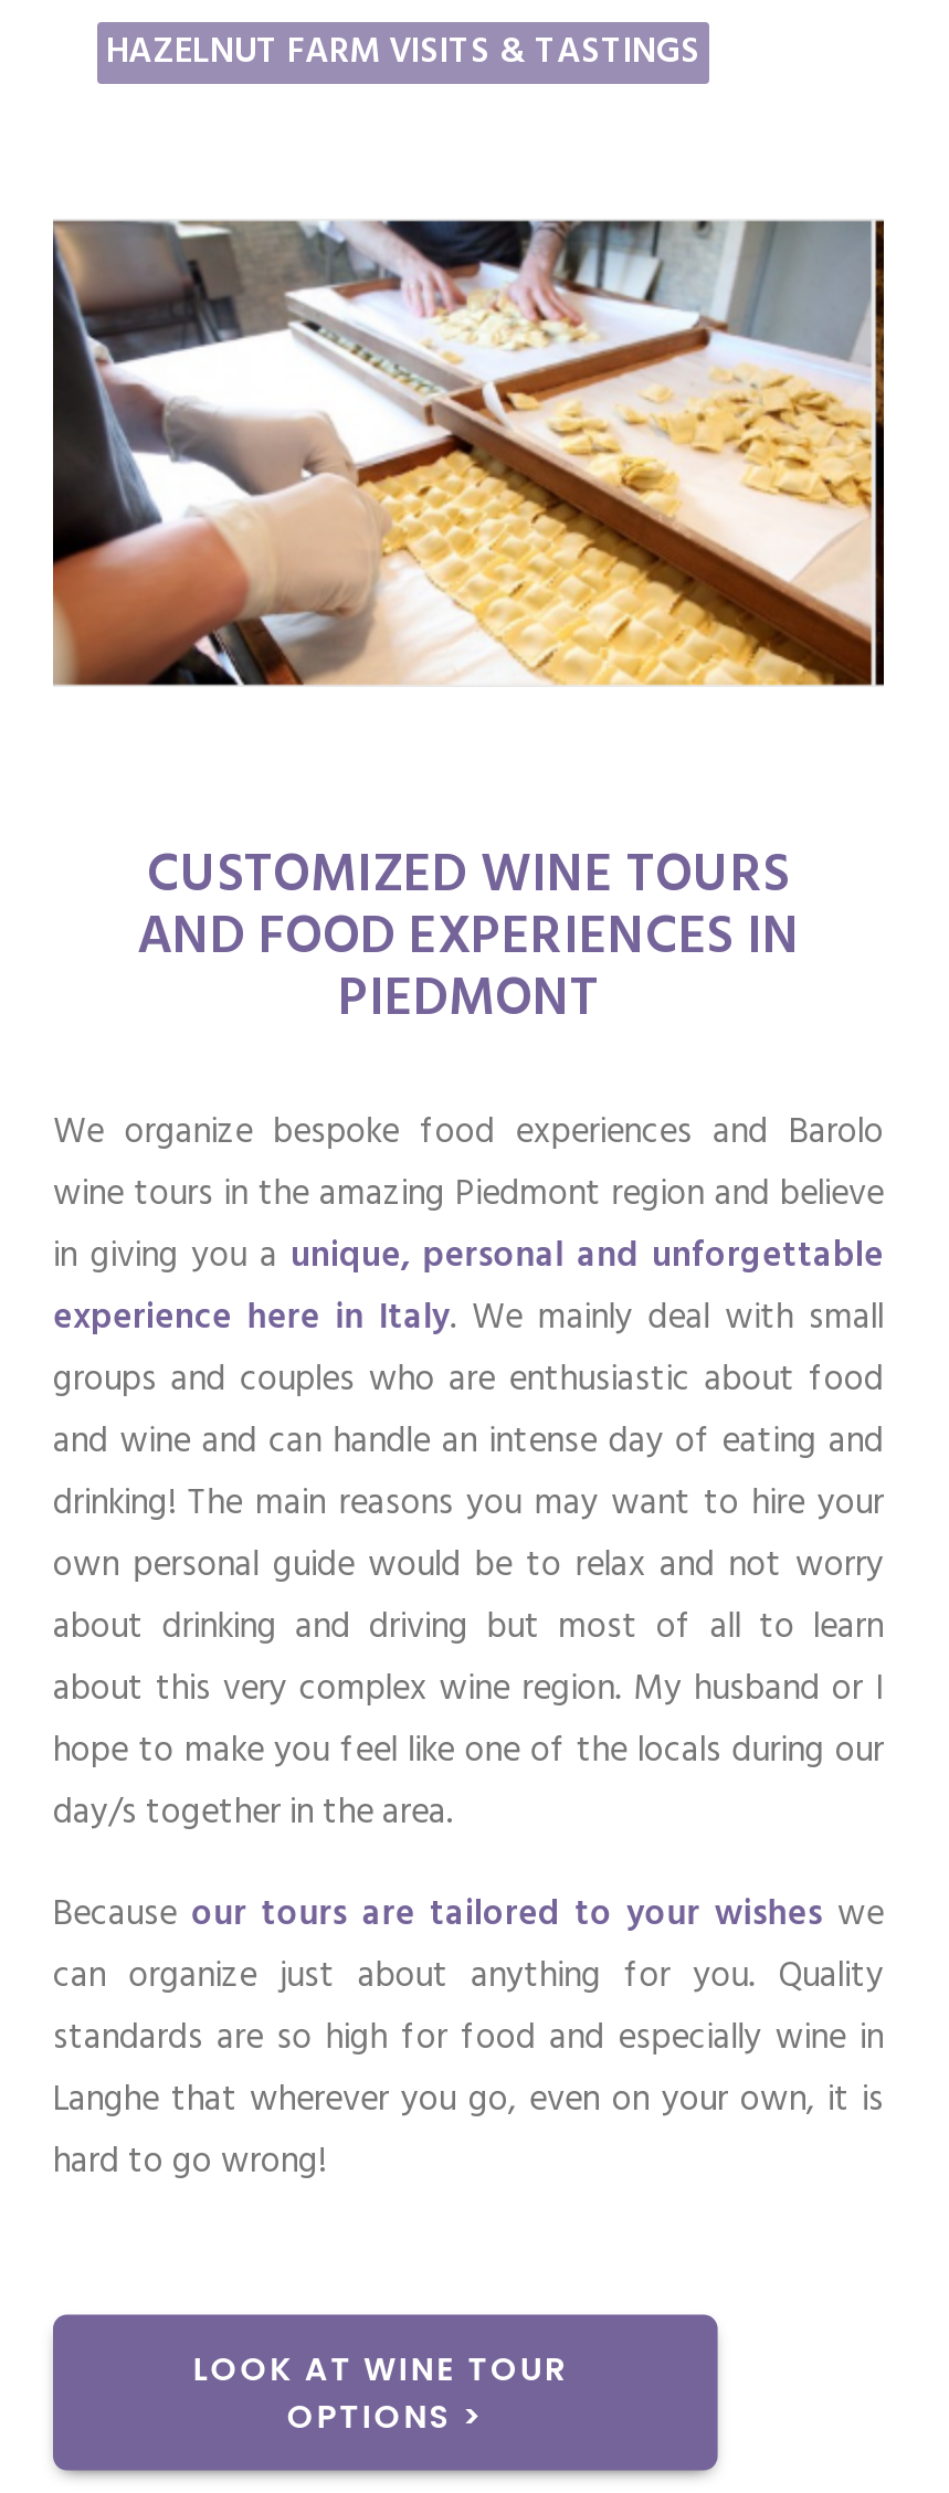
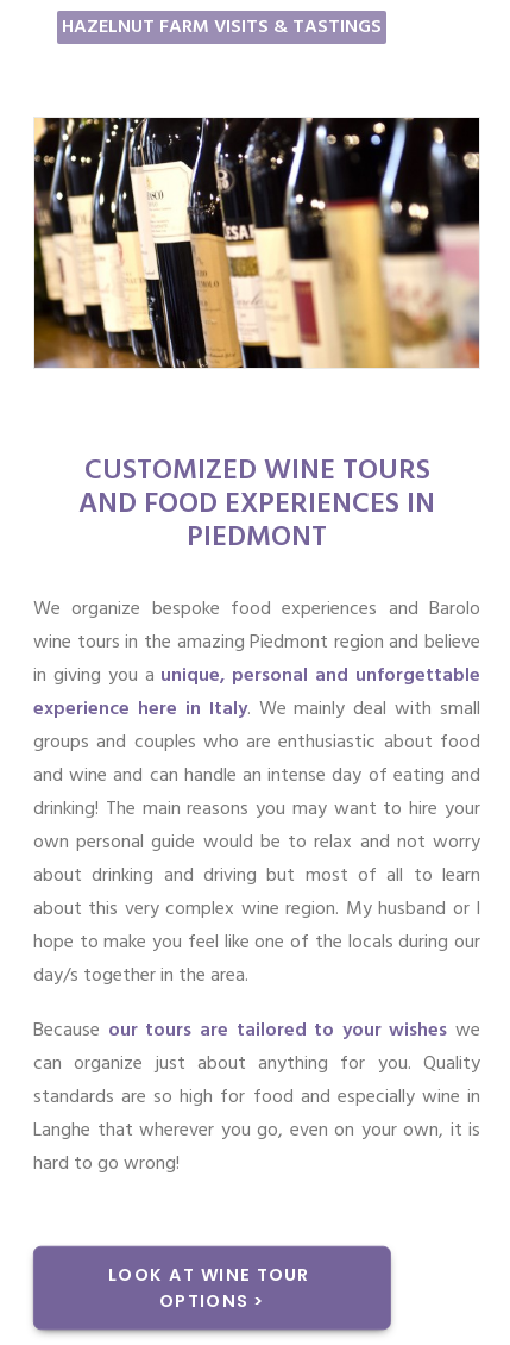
- [image]
+ [image]
